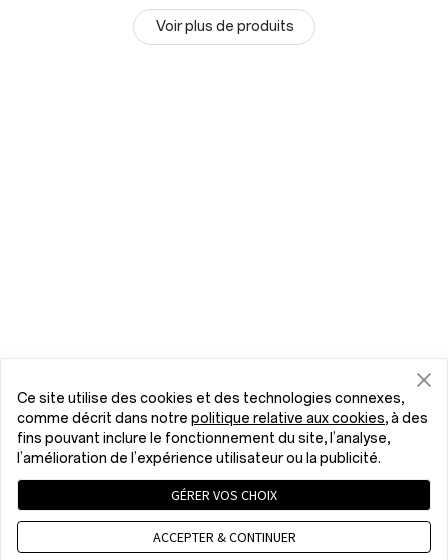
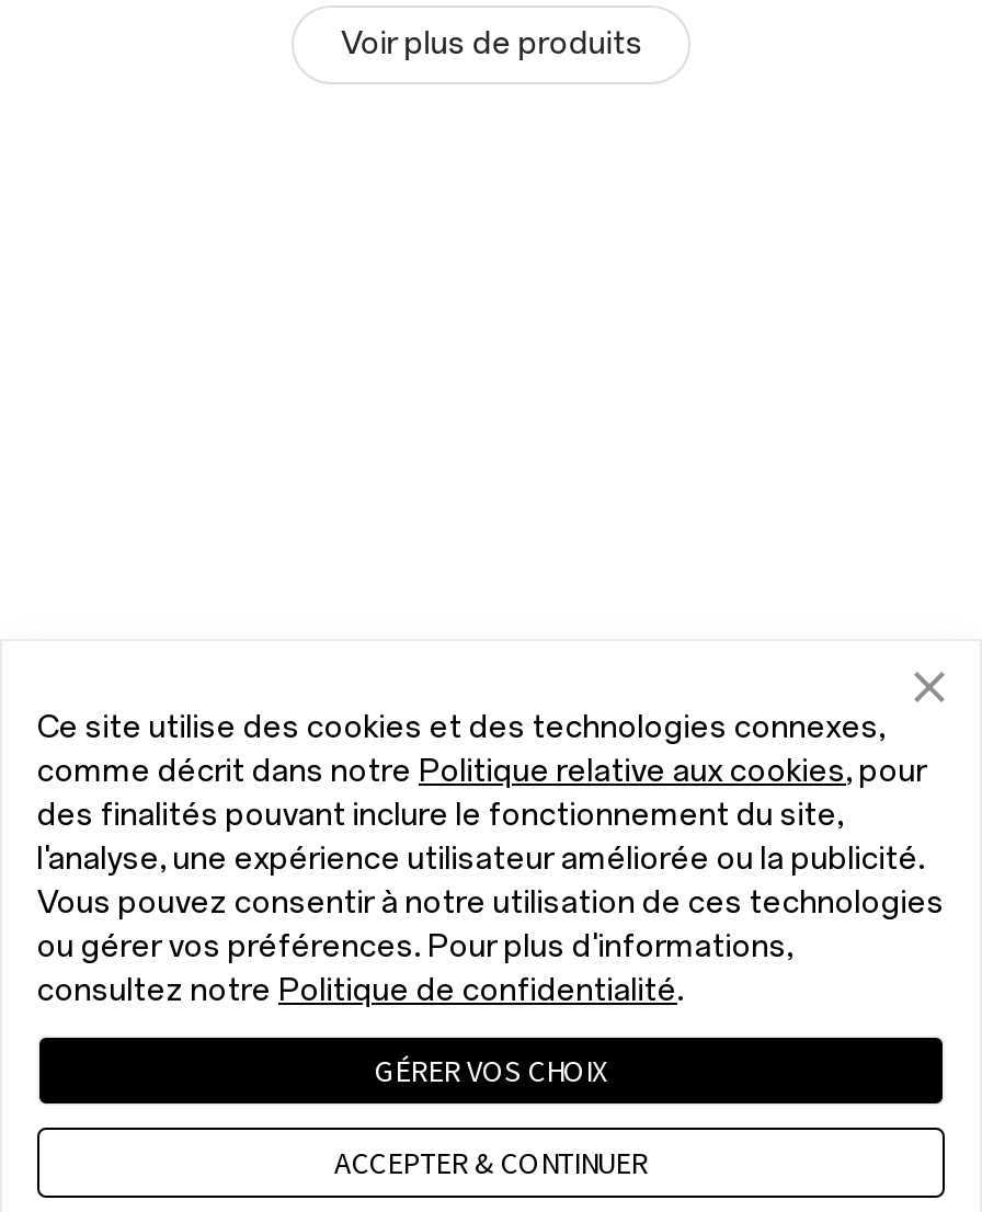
moved up: Ce site utilise des cookies et des technologies connexes,

- comme décrit dans notre politique relative aux cookies, à des
- fins pouvant inclure le fonctionnement du site, l’analyse,
- l’amélioration de l’expérience utilisateur ou la publicité.
+ comme décrit dans notre Politique relative aux cookies, pour
+ des finalités pouvant inclure le fonctionnement du site,
+ l'analyse, une expérience utilisateur améliorée ou la publicité.
+ Vous pouvez consentir à notre utilisation de ces technologies
+ ou gérer vos préférences. Pour plus d'informations,
+ consultez notre Politique de confidentialité.
